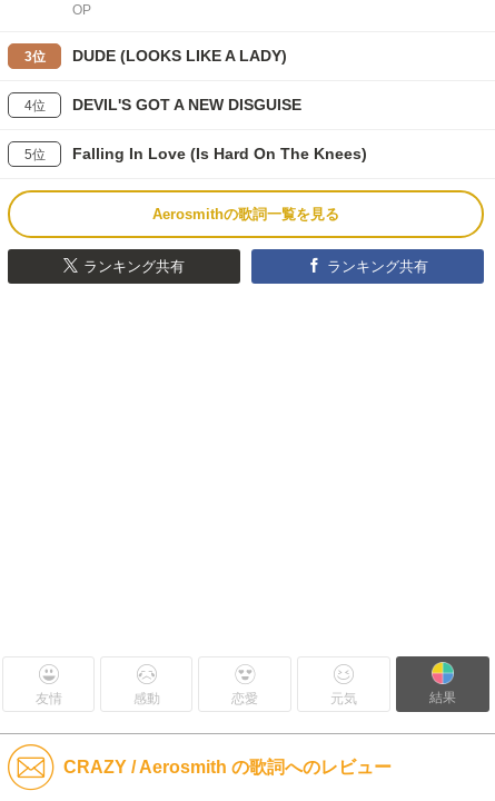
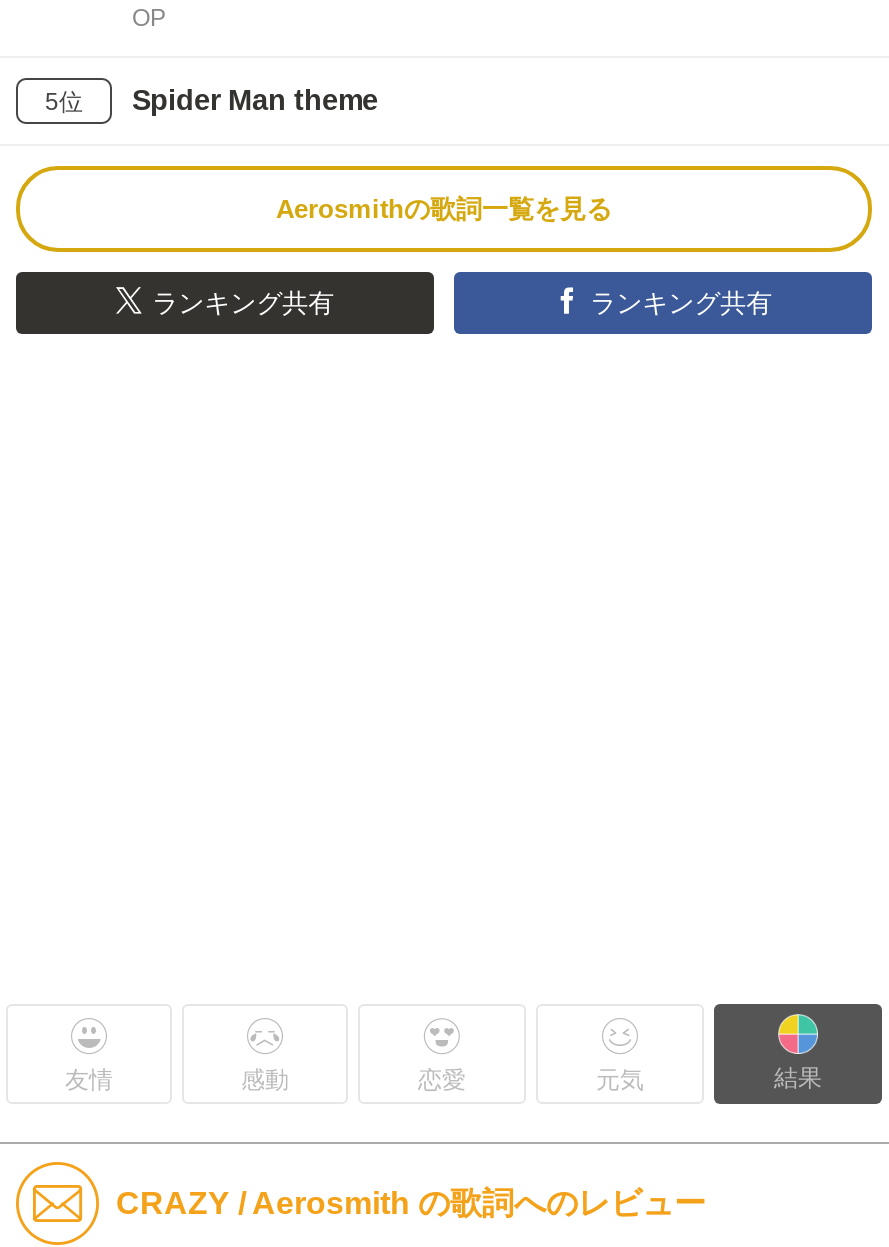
- 3位
- DUDE (LOOKS LIKE A LADY)
- 4位
- DEVIL'S GOT A NEW DISGUISE

- Falling In Love (Is Hard On The Knees)
+ Spider Man theme
